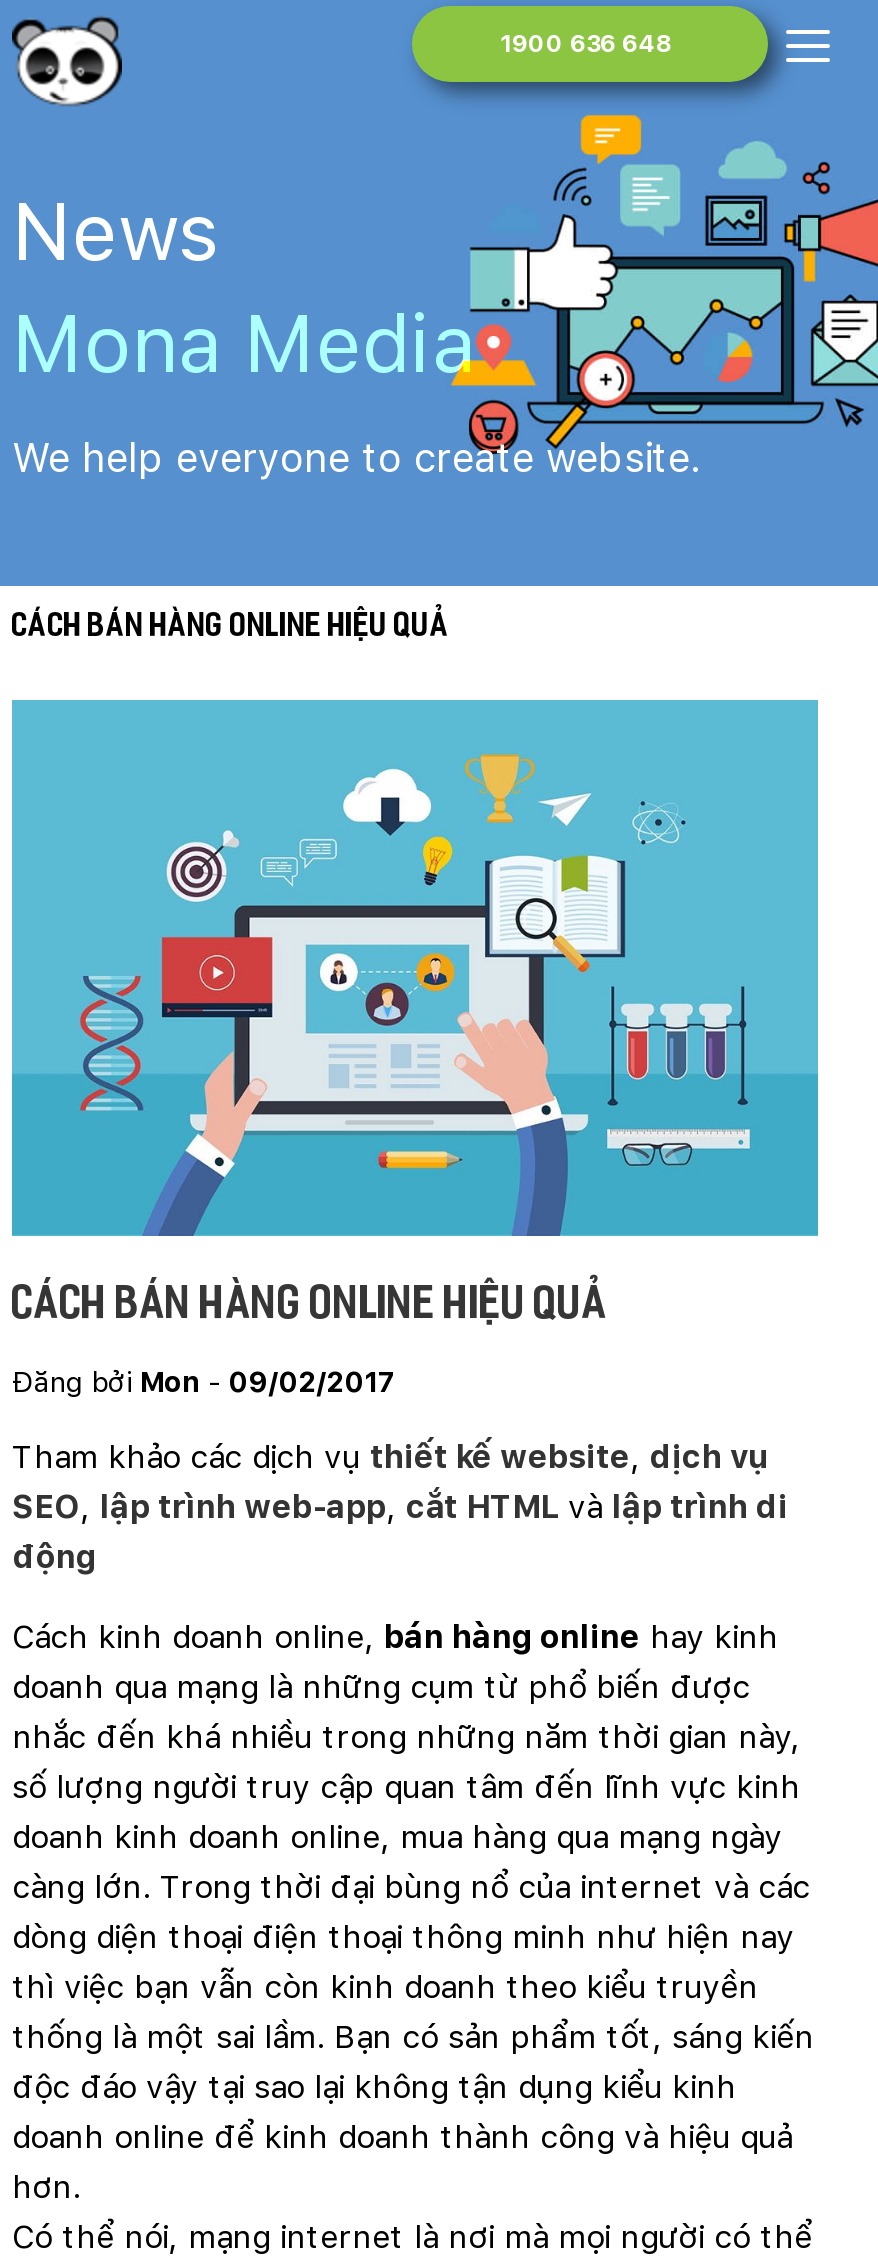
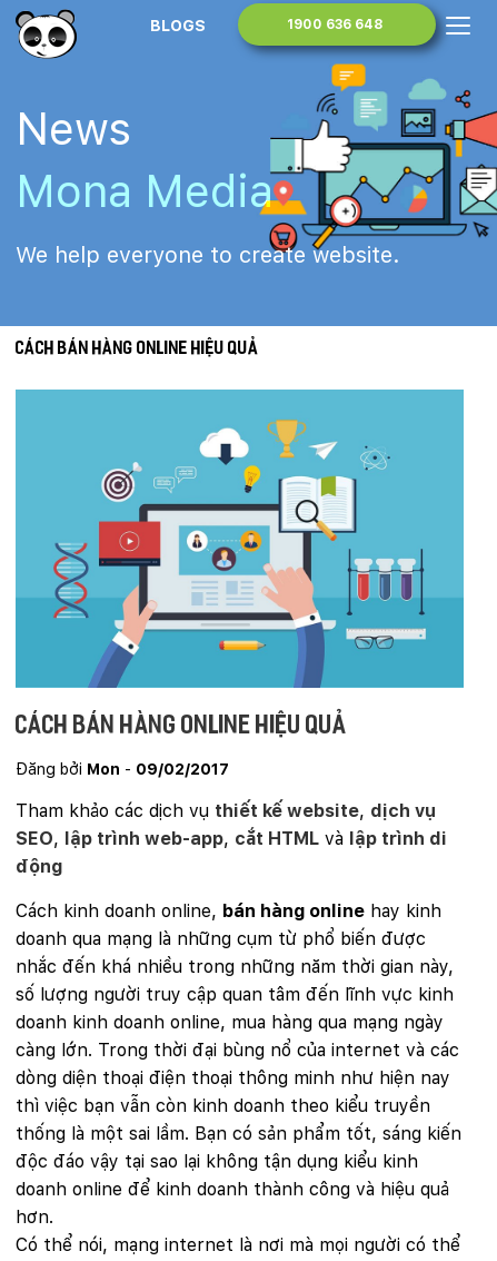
+ BLOGS
